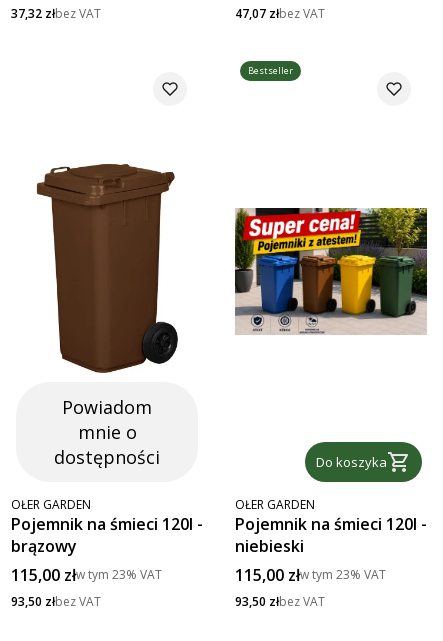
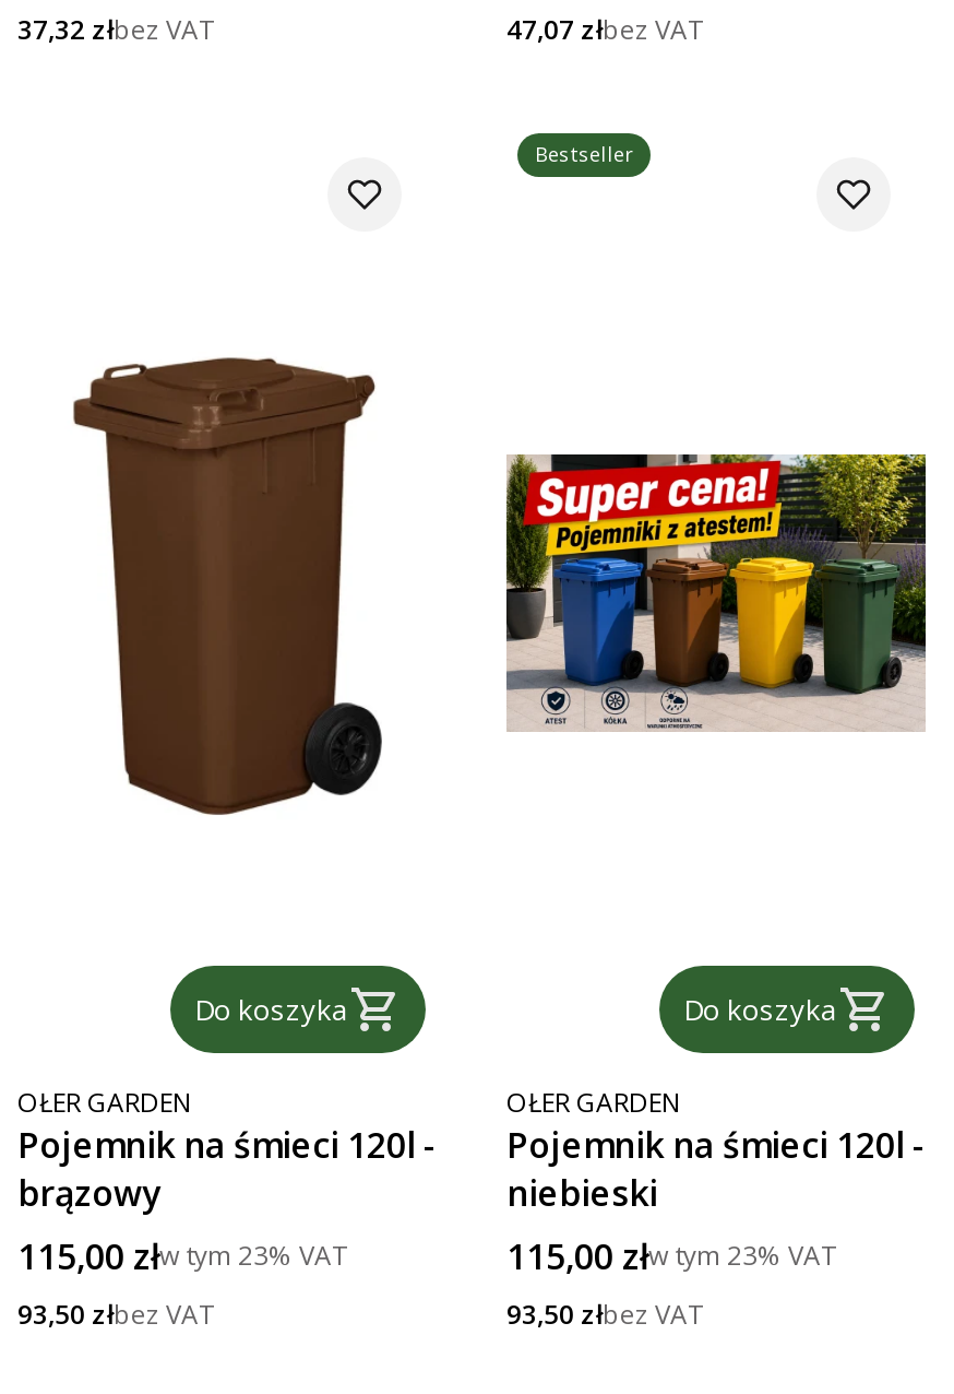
- Powiadom
- mnie o
- dostępności
+ Do koszyka
